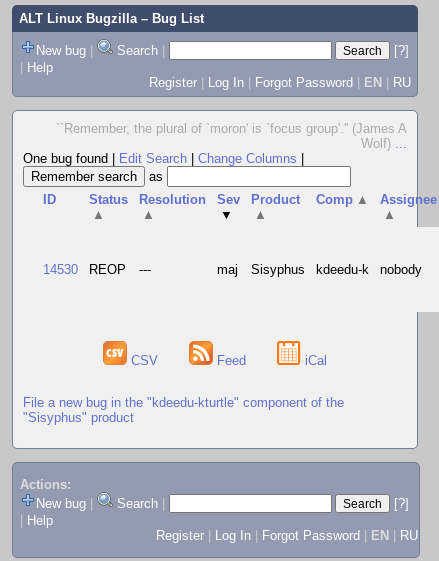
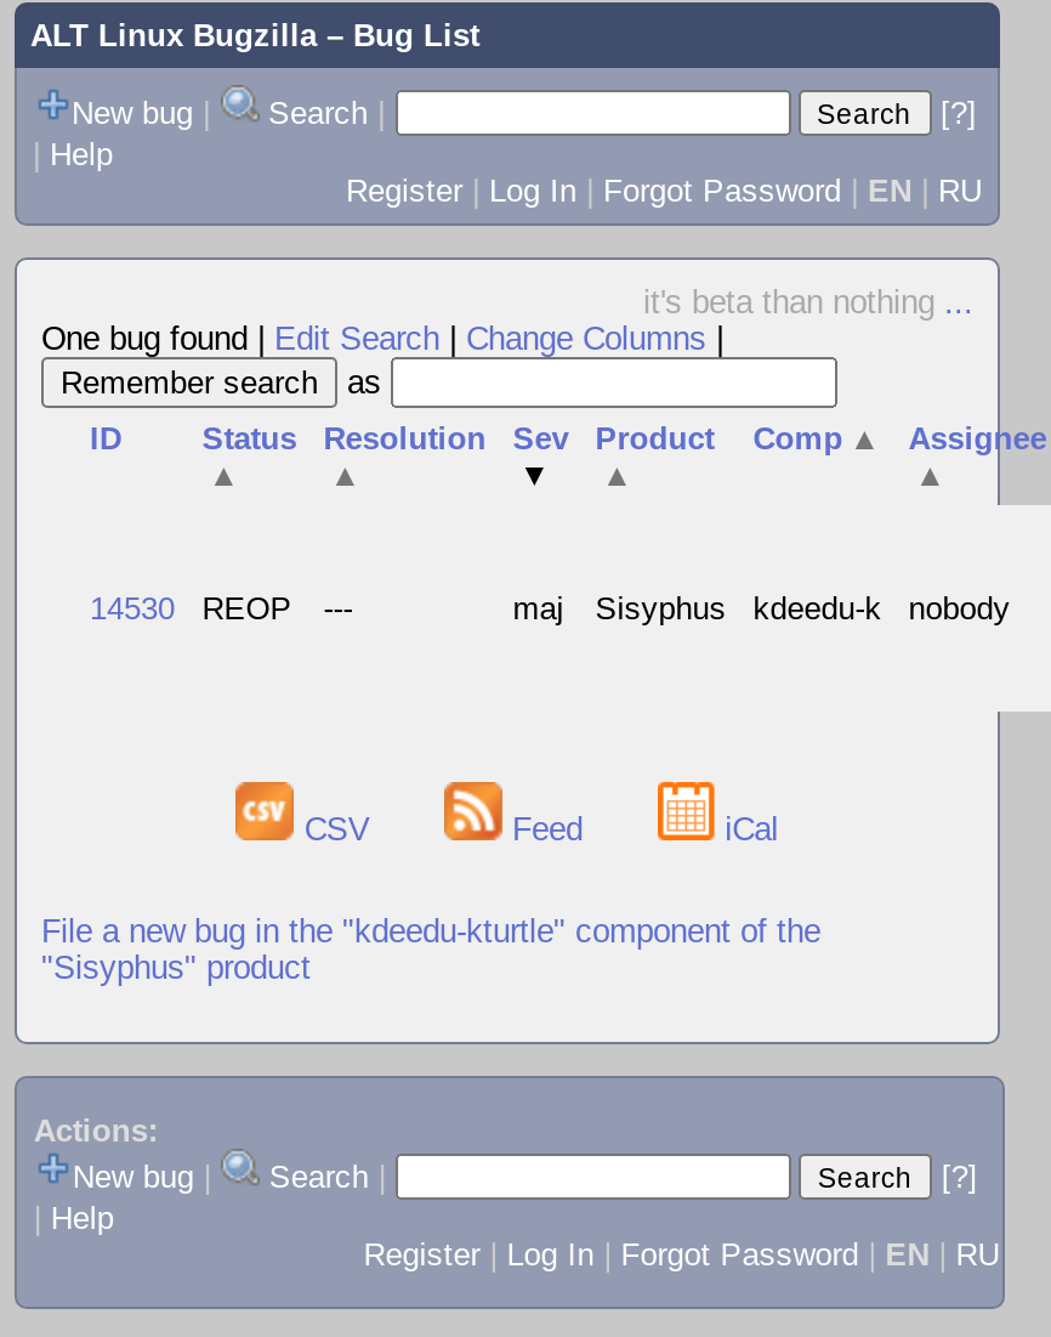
- ``Remember, the plural of `moron' is `focus group'.'' (James A
- Wolf)...
+ it's beta than nothing...
